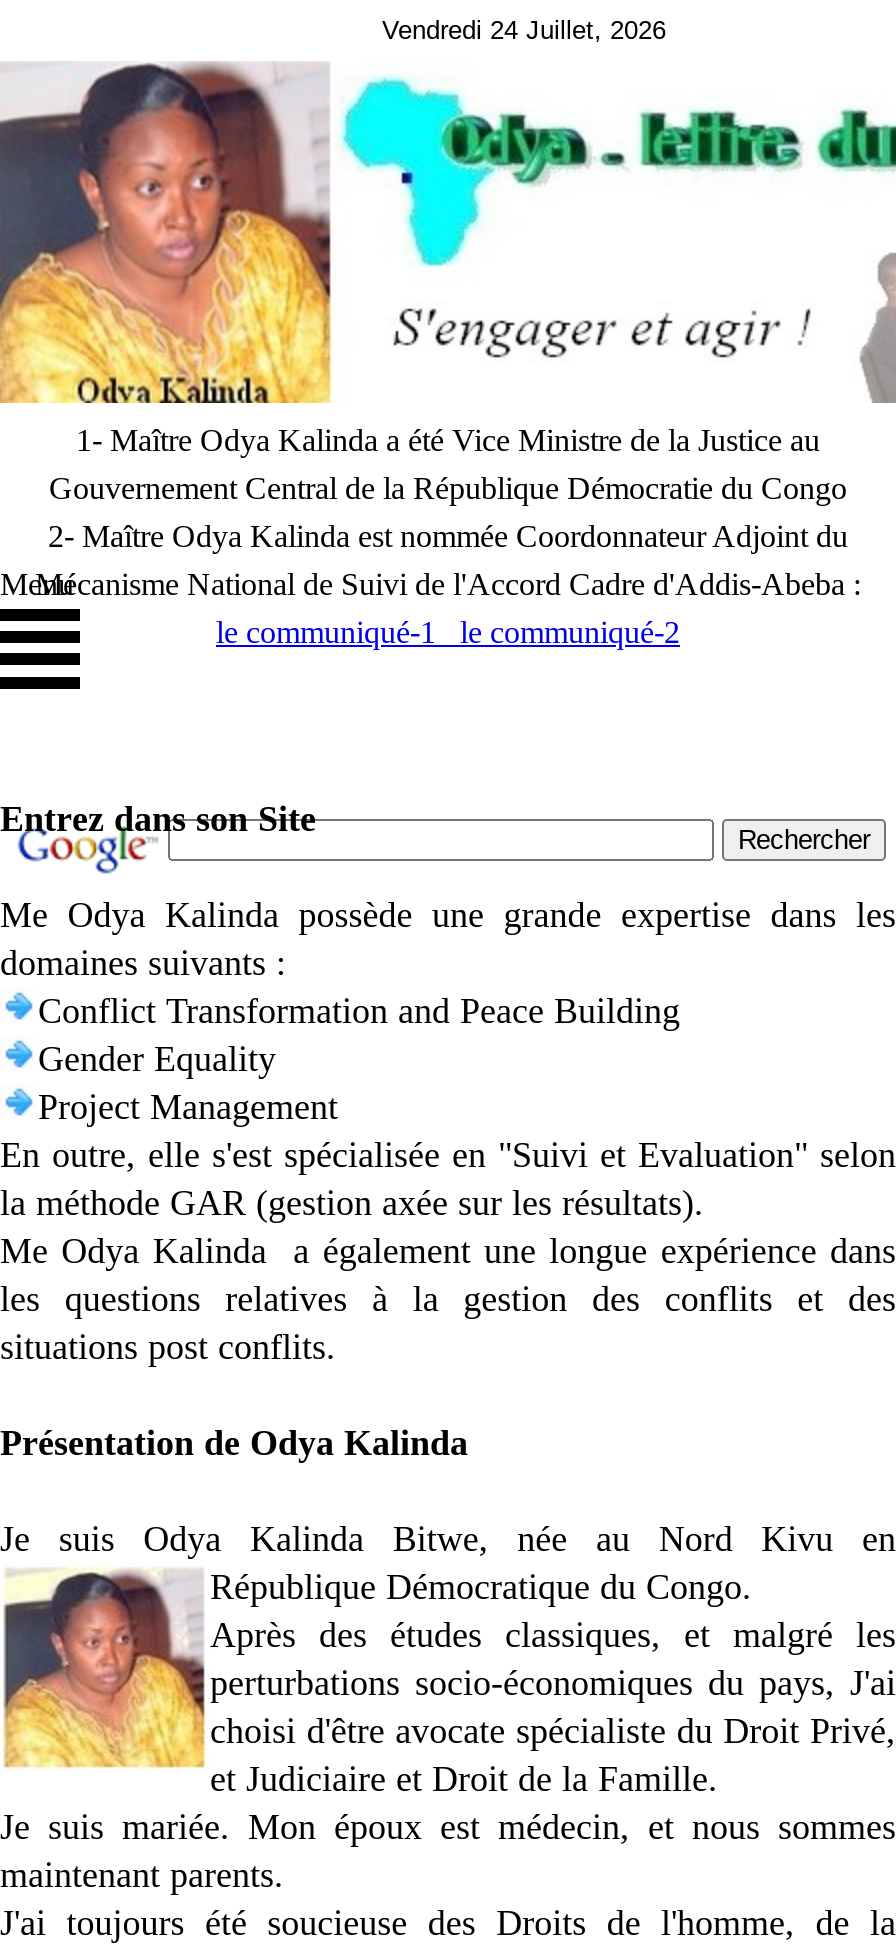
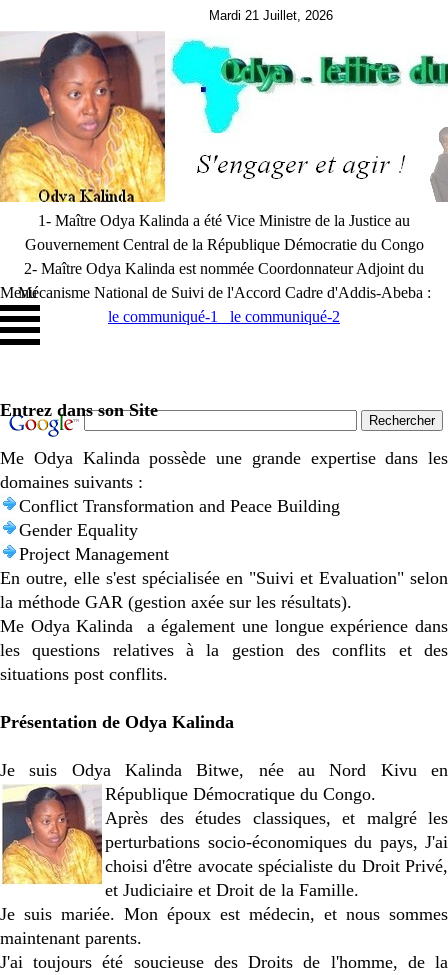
- Vendredi 24 Juillet, 2026
+ Mardi 21 Juillet, 2026
